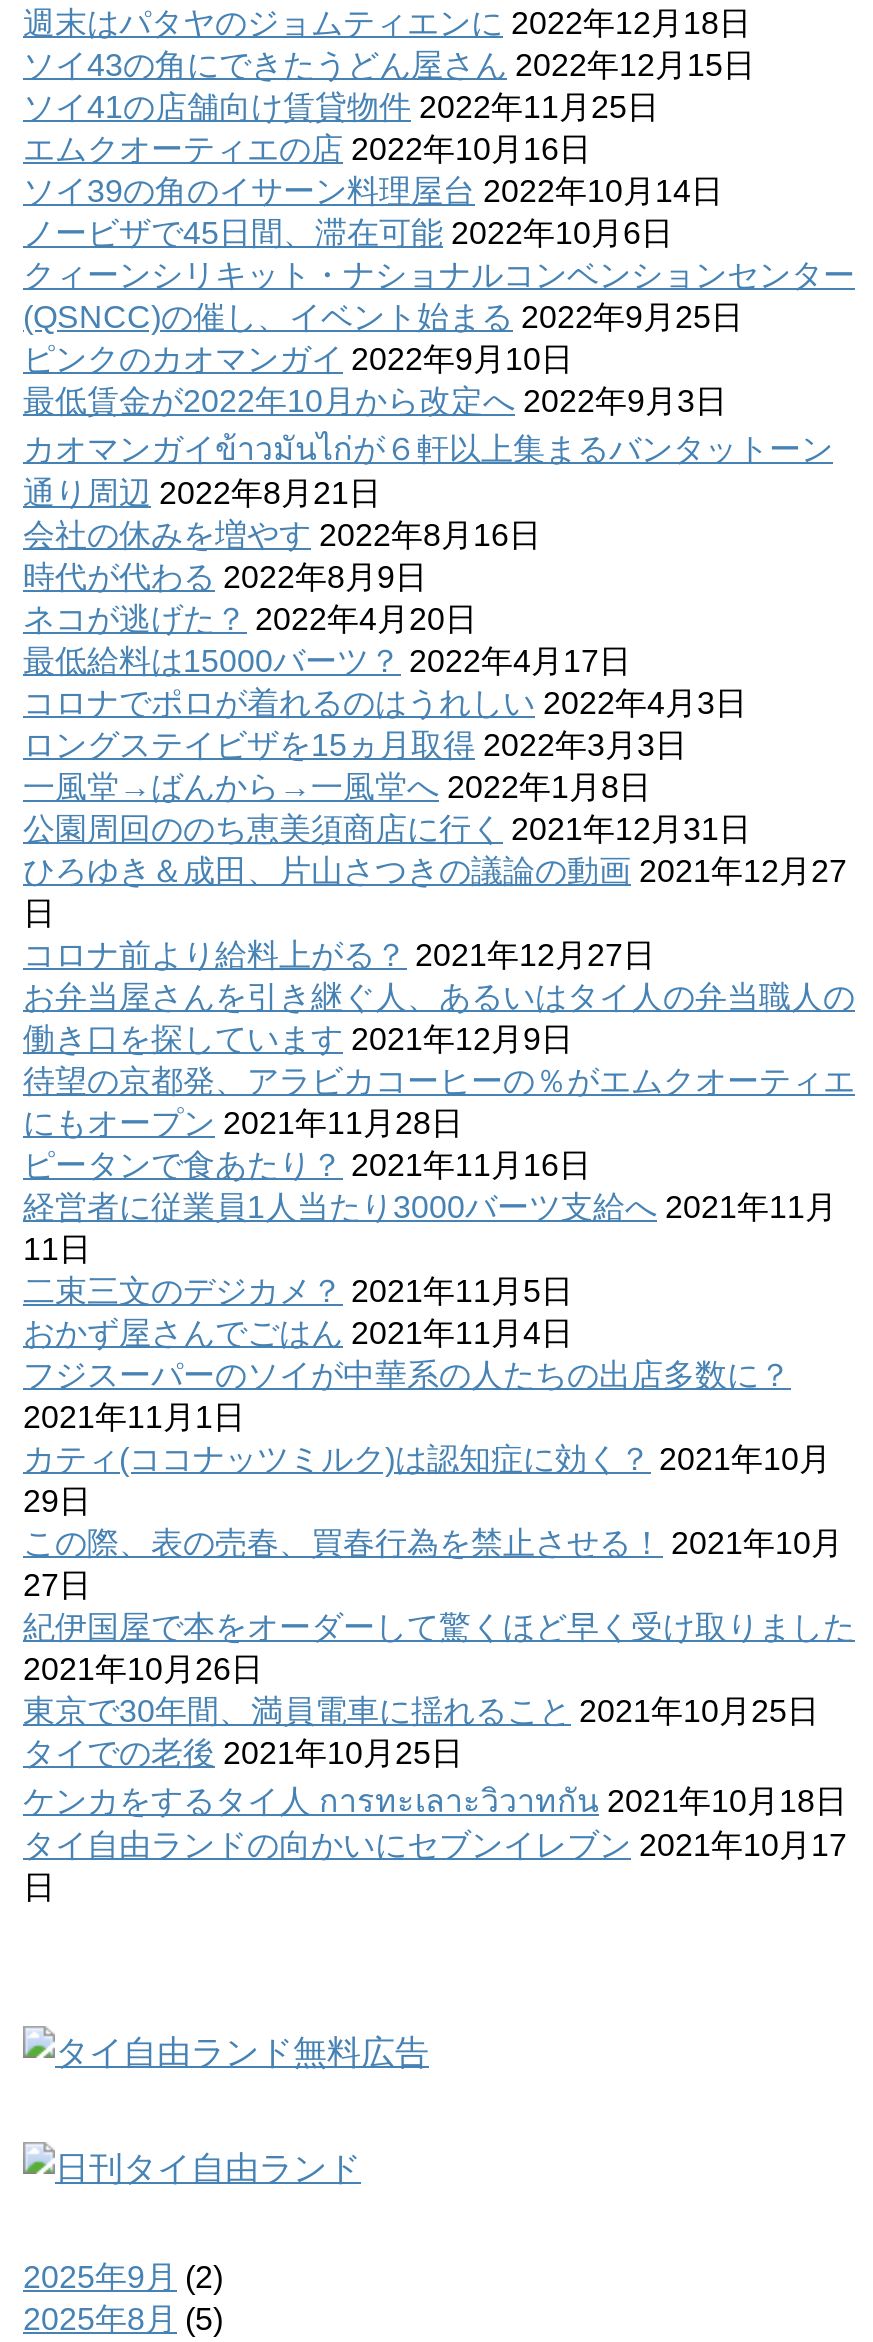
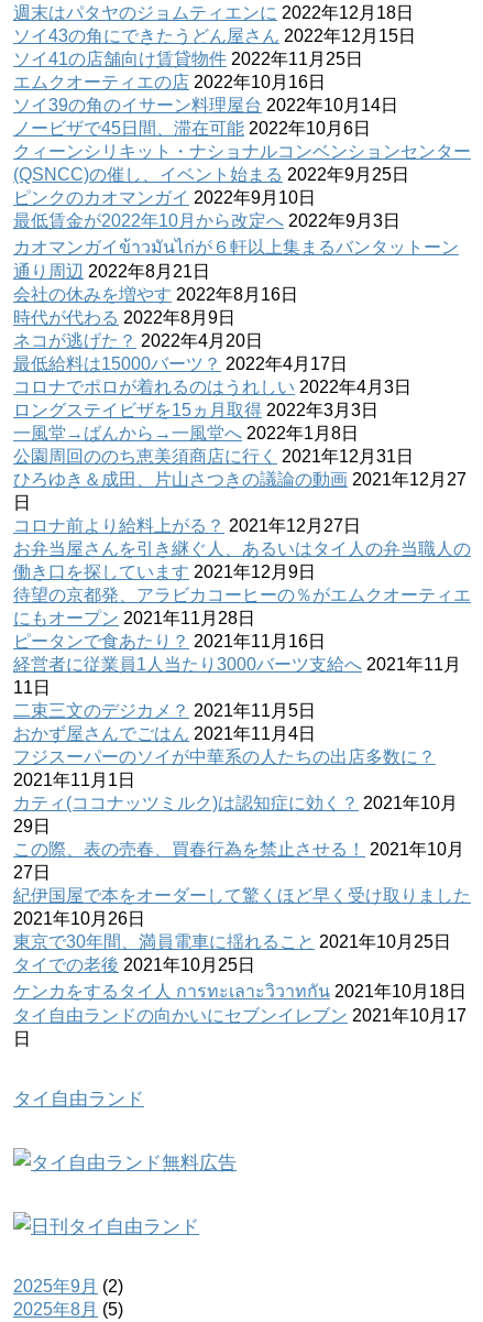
+ タイ自由ランド
